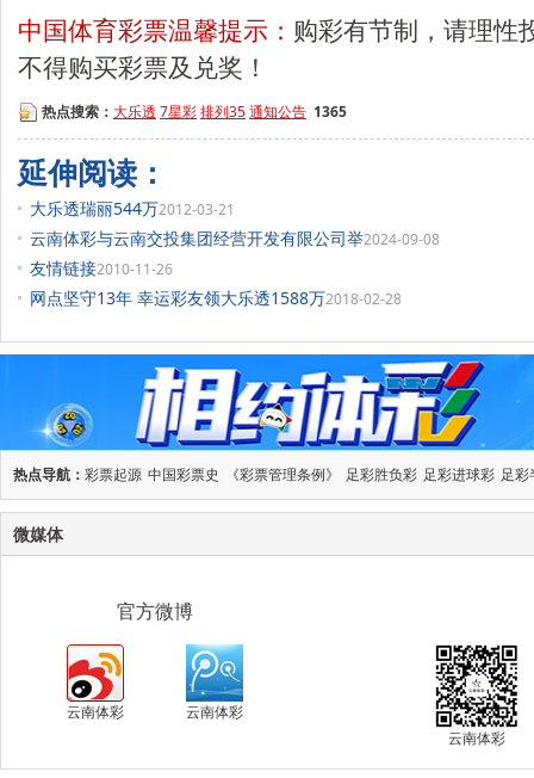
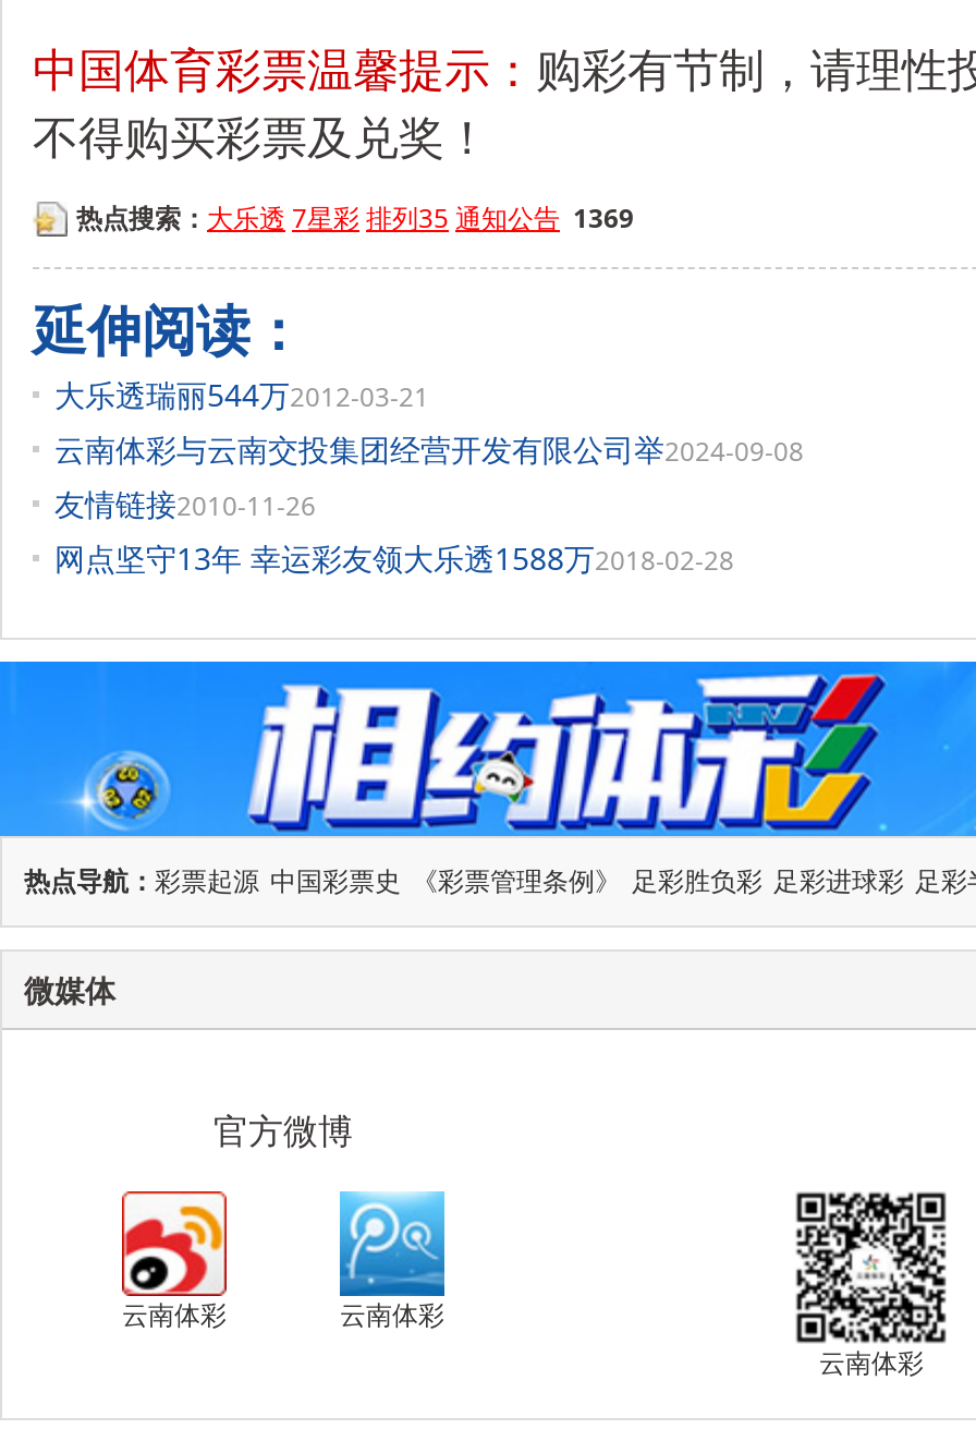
- 热点搜索：大乐透 7星彩 排列35 通知公告 1365
+ 热点搜索：大乐透 7星彩 排列35 通知公告 1369
